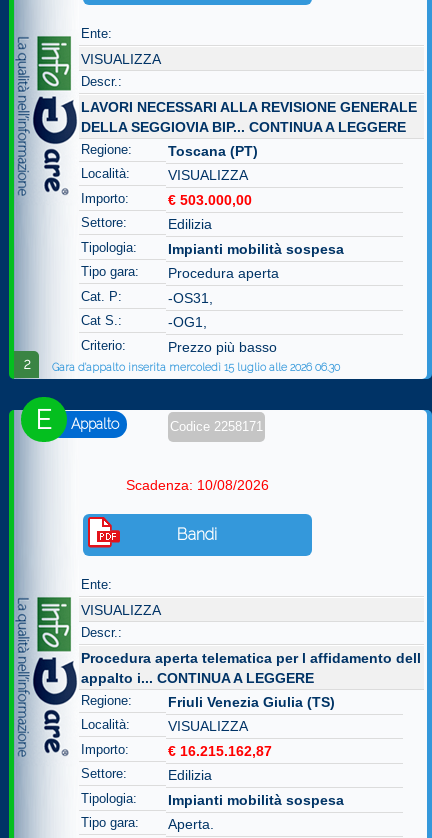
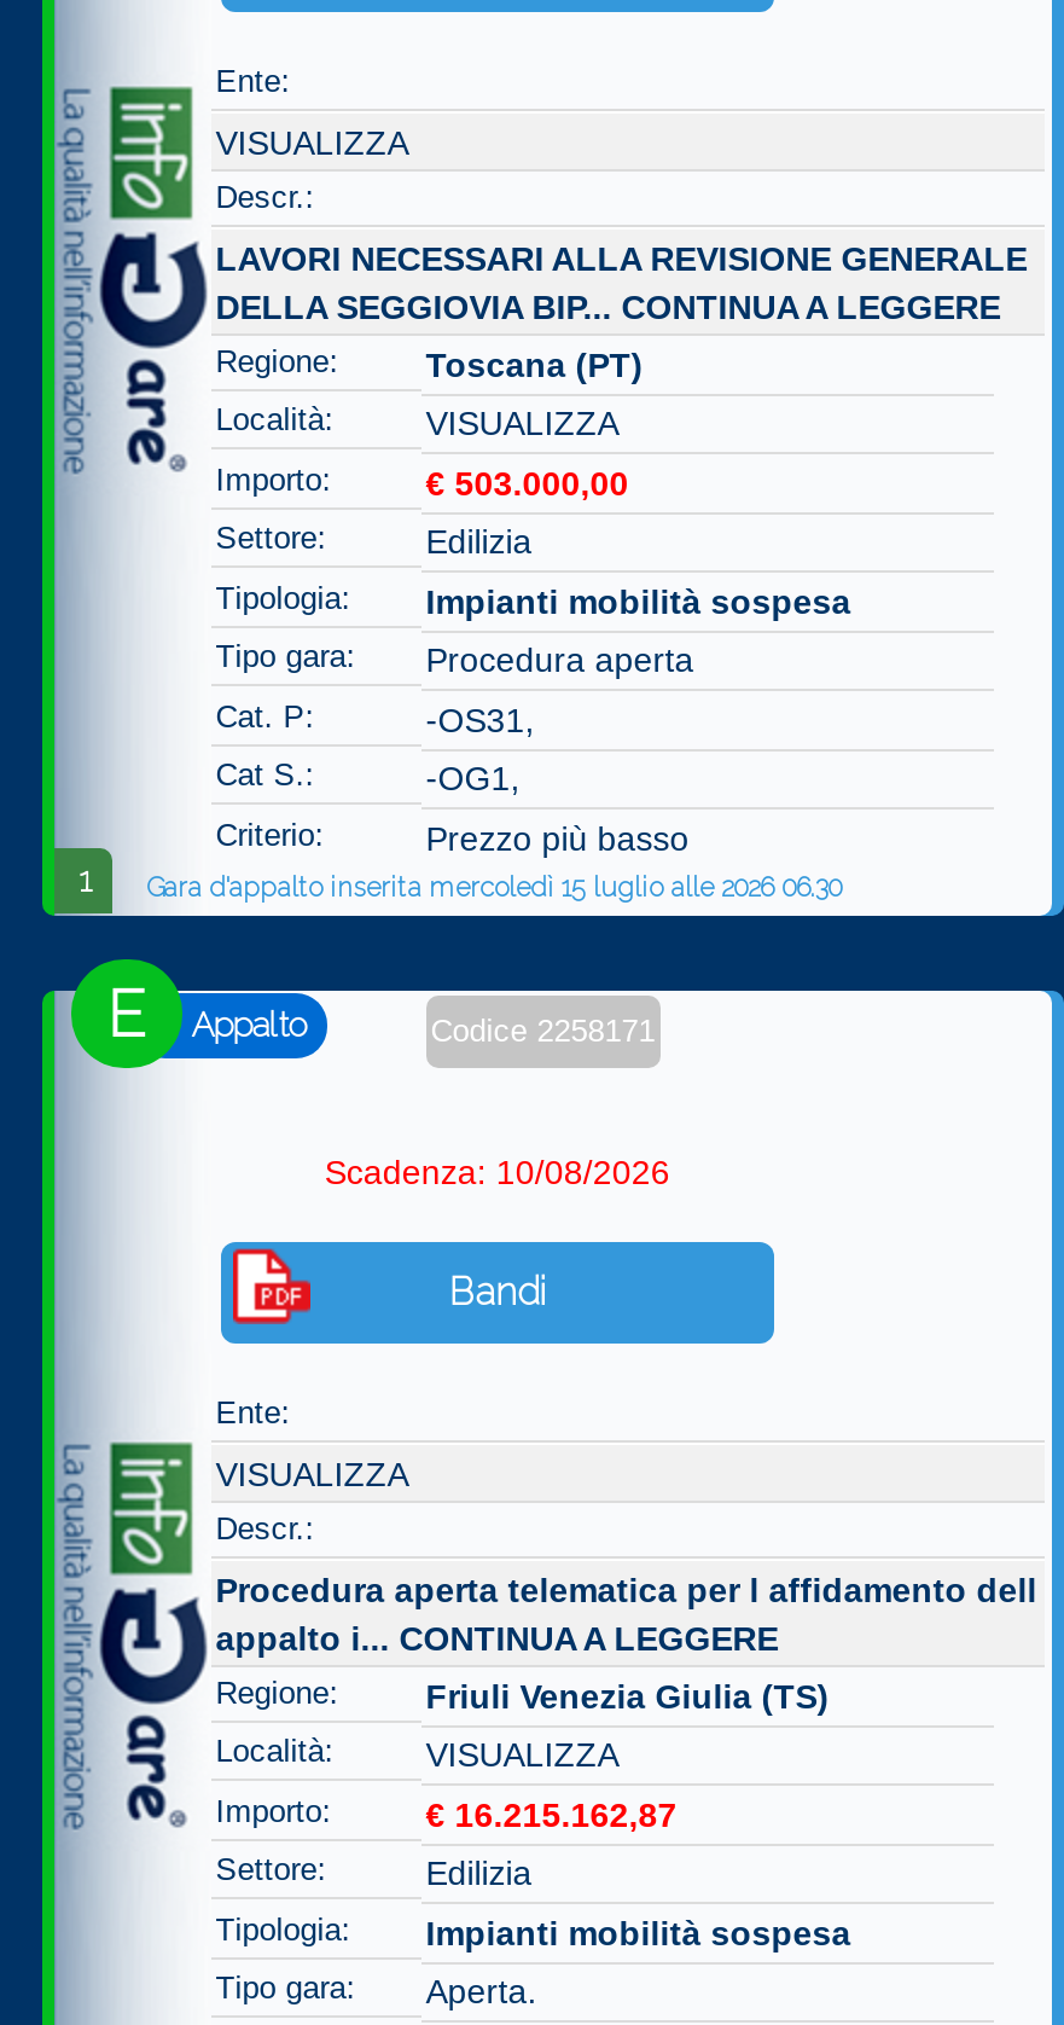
- 2 Gara d'appalto inserita mercoledì 15 luglio alle 2026 06.30
+ 1 Gara d'appalto inserita mercoledì 15 luglio alle 2026 06.30
